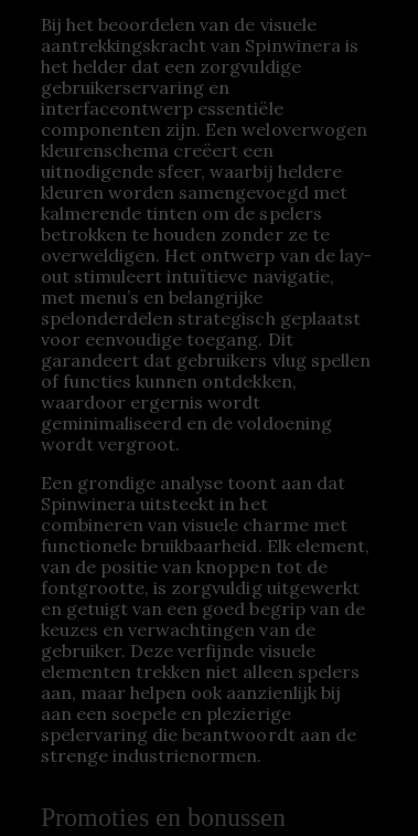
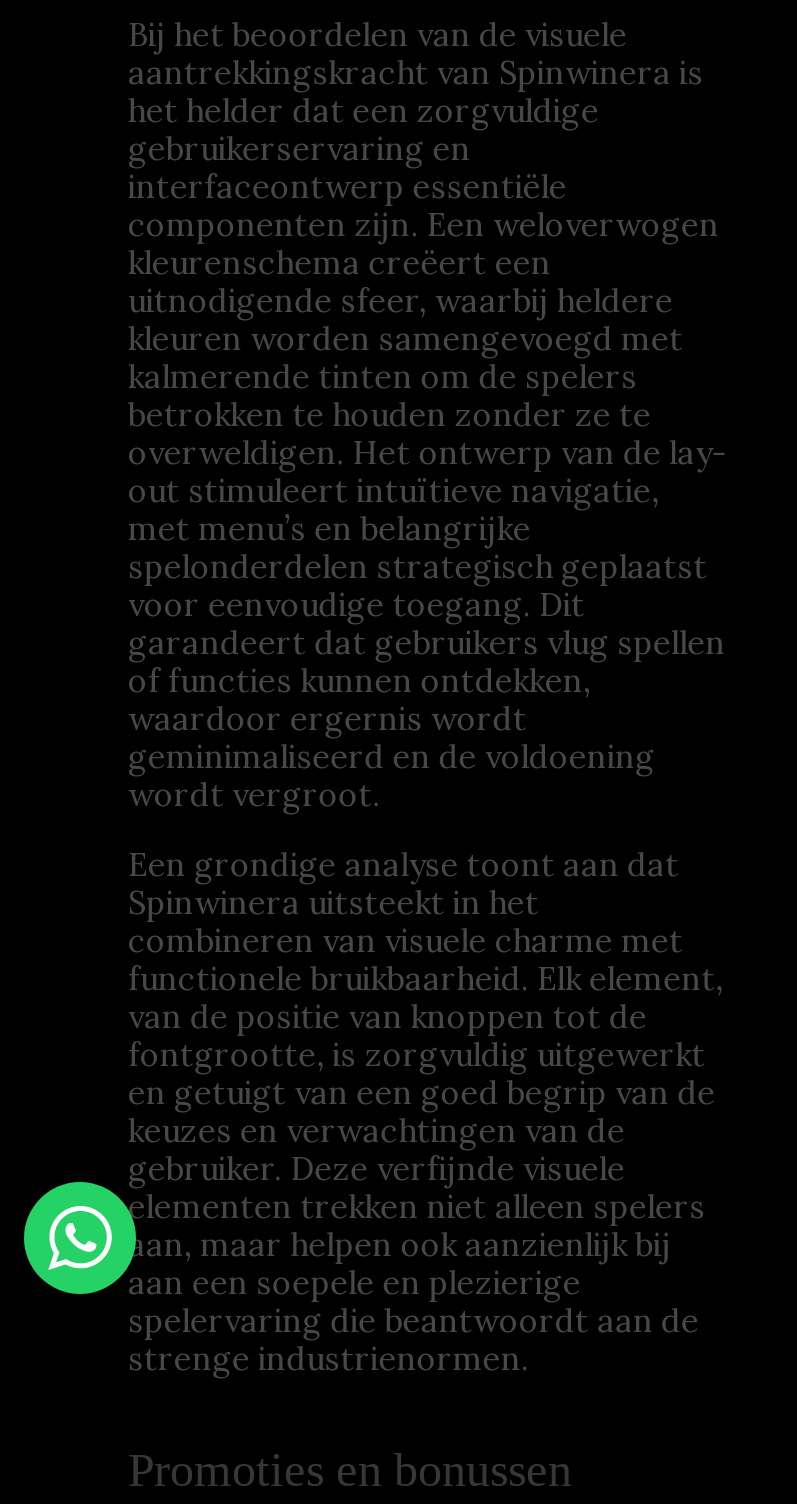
+ [image]
